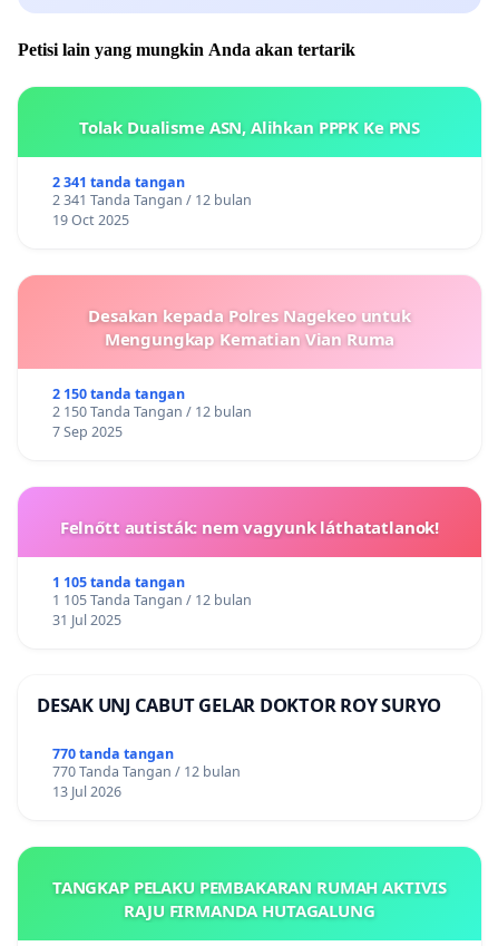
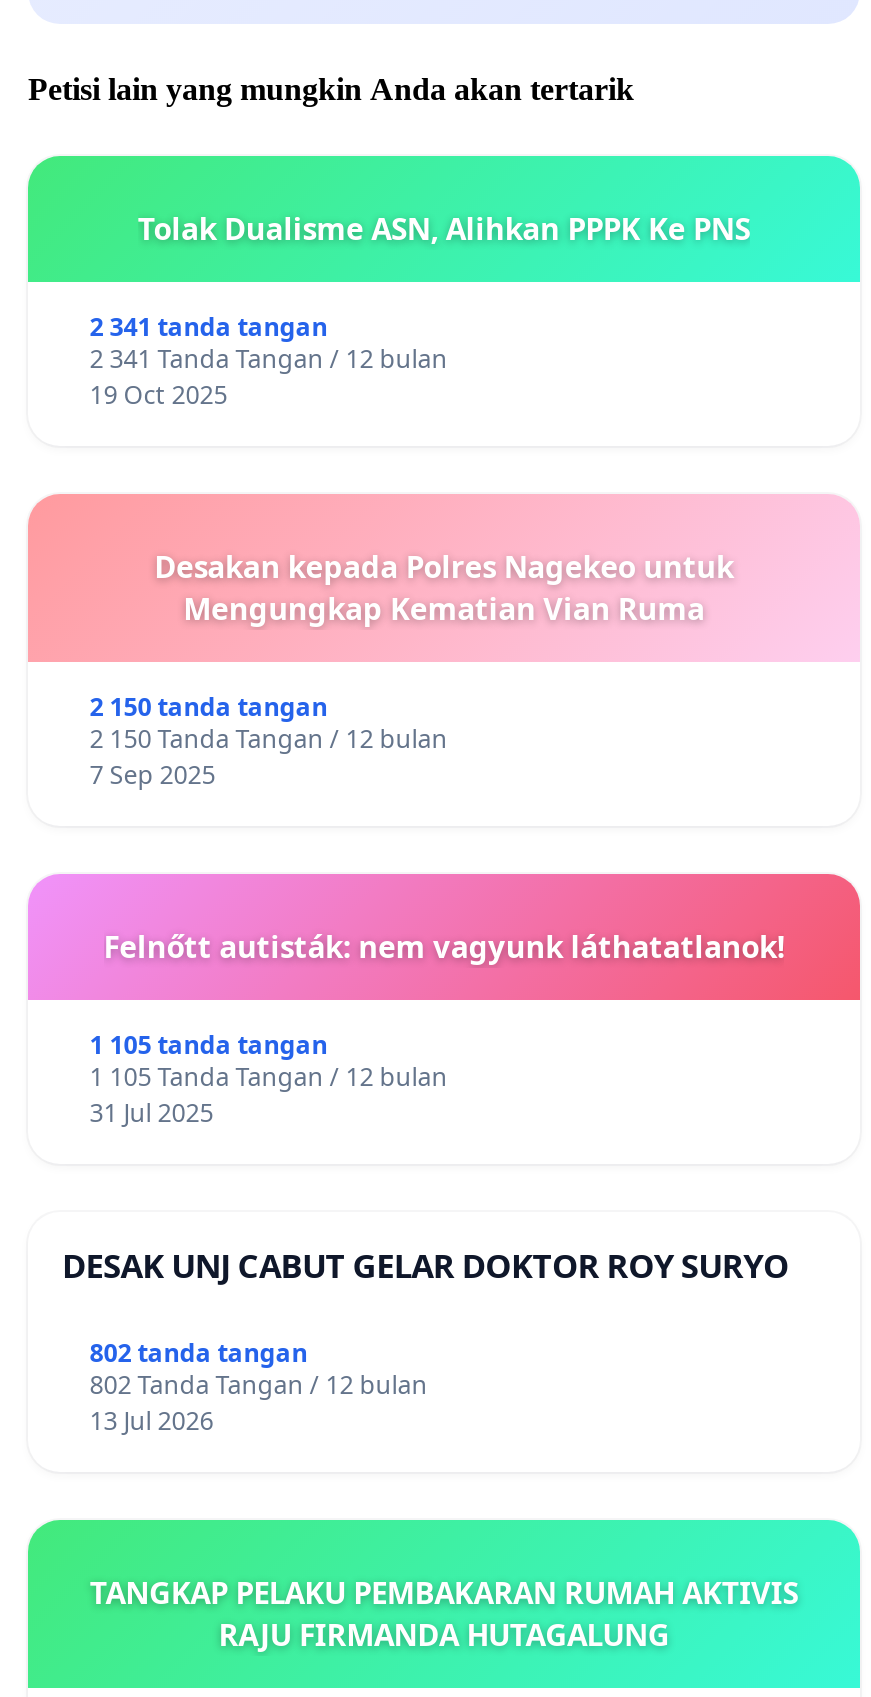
- 770 tanda tangan
+ 802 tanda tangan

- 770 Tanda Tangan / 12 bulan
+ 802 Tanda Tangan / 12 bulan
